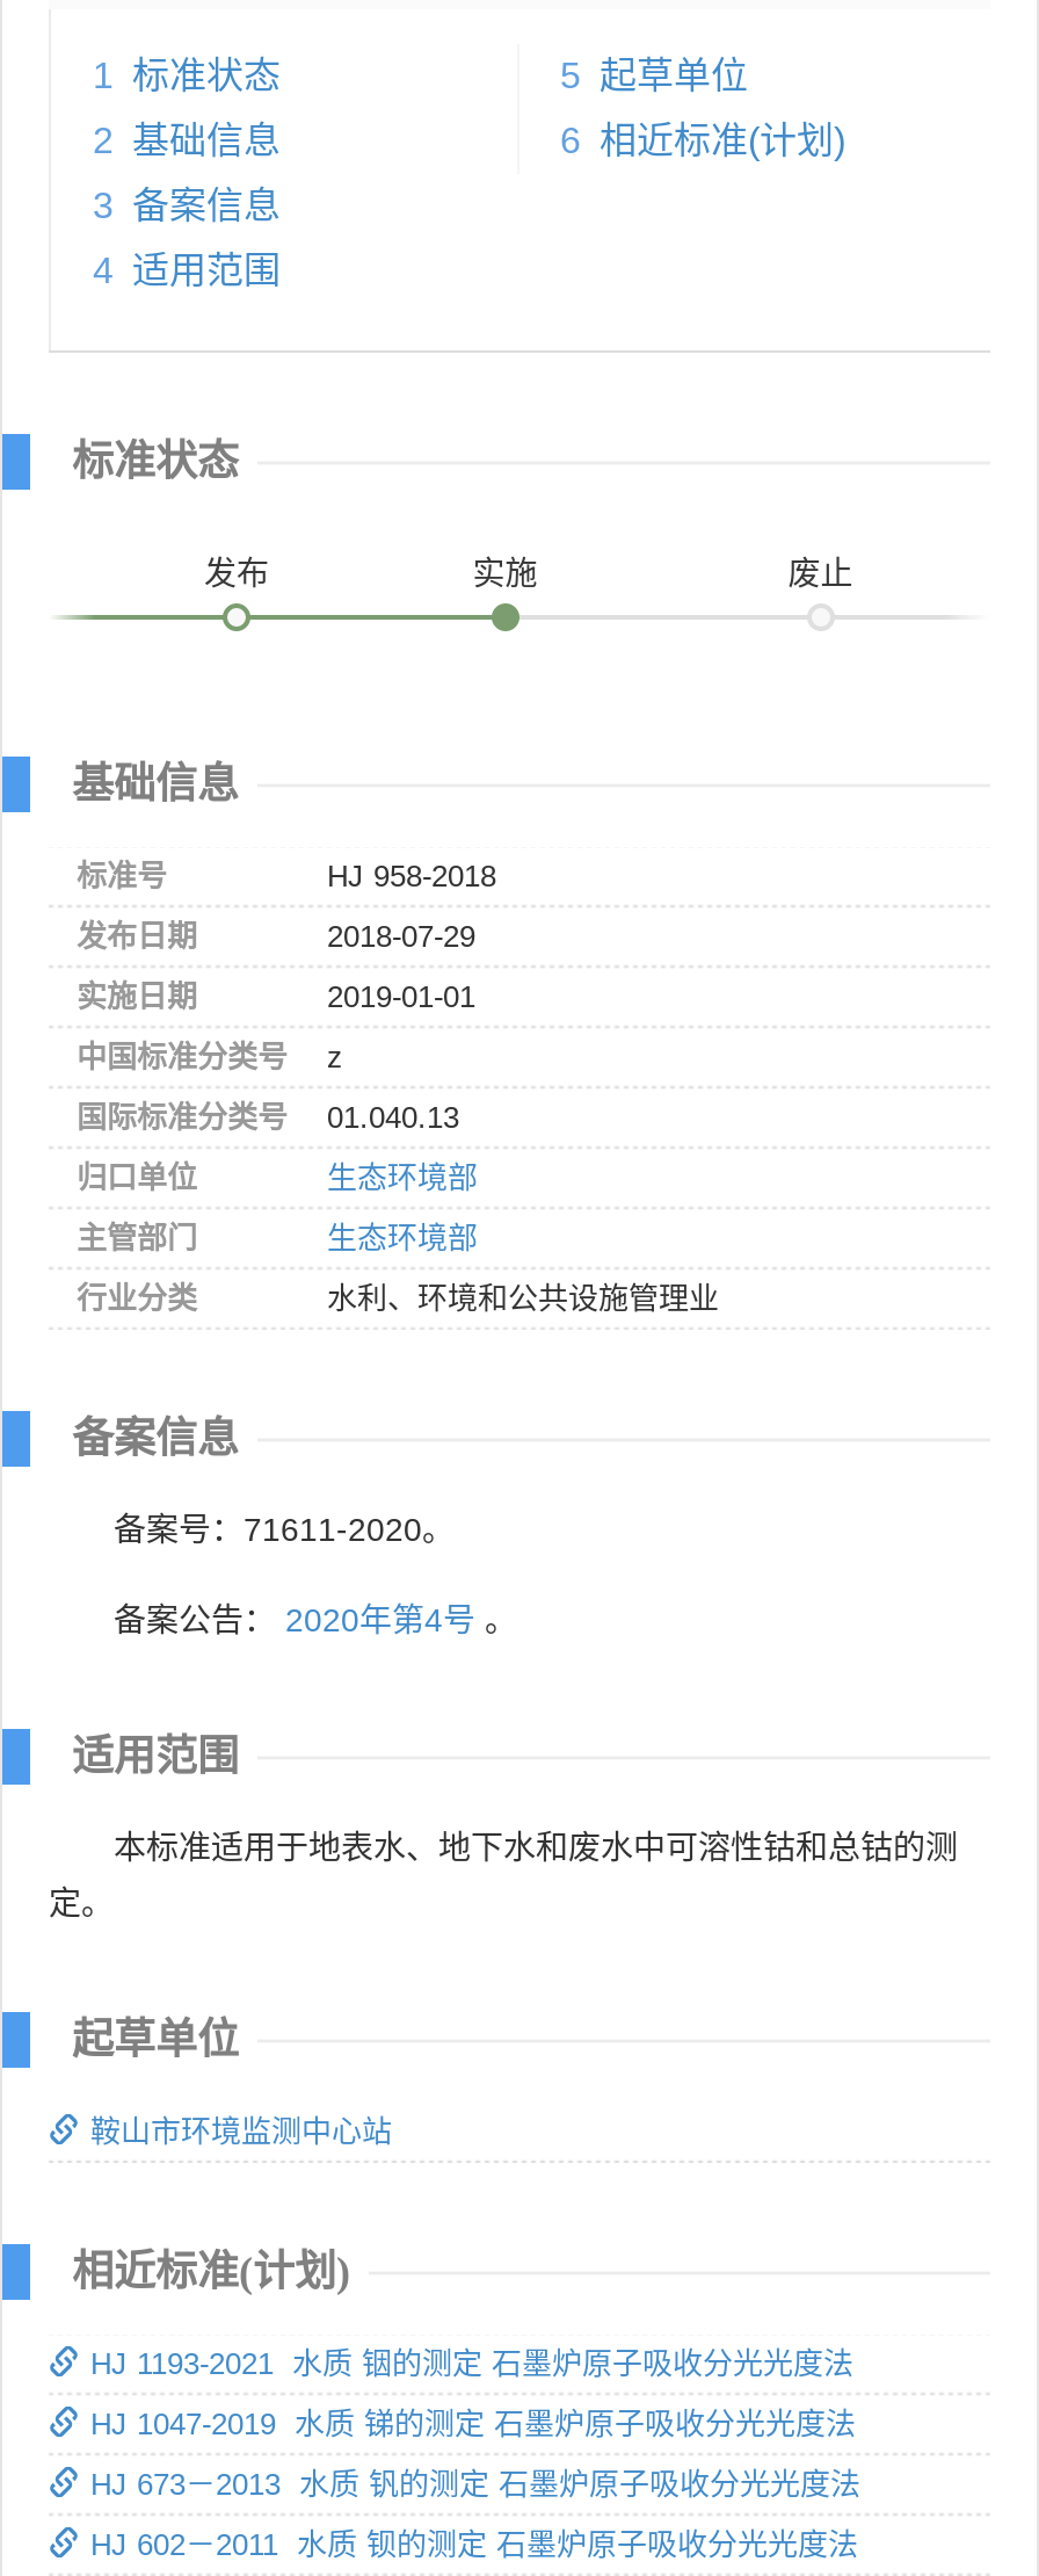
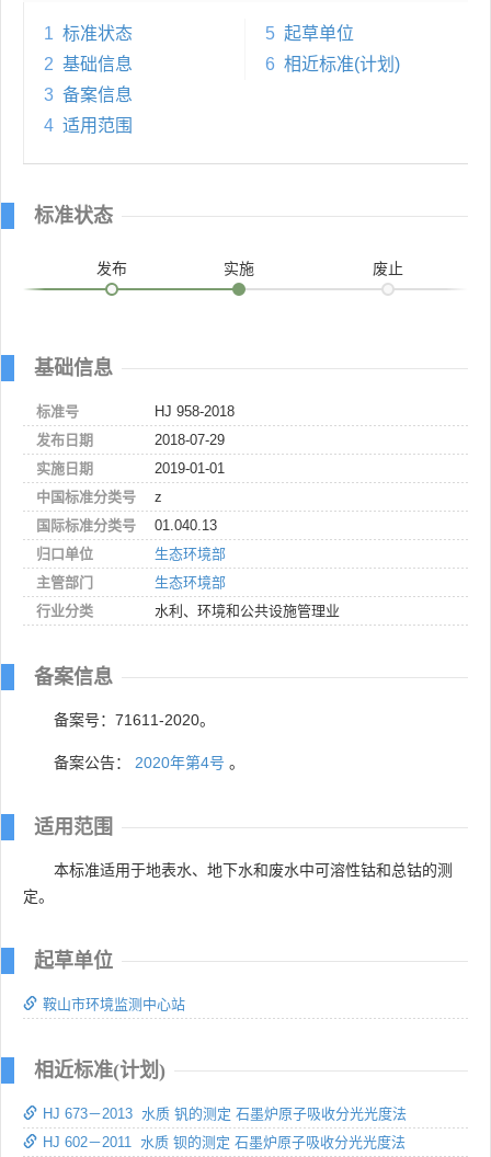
- HJ 1193-2021 水质 铟的测定 石墨炉原子吸收分光光度法
- HJ 1047-2019 水质 锑的测定 石墨炉原子吸收分光光度法
